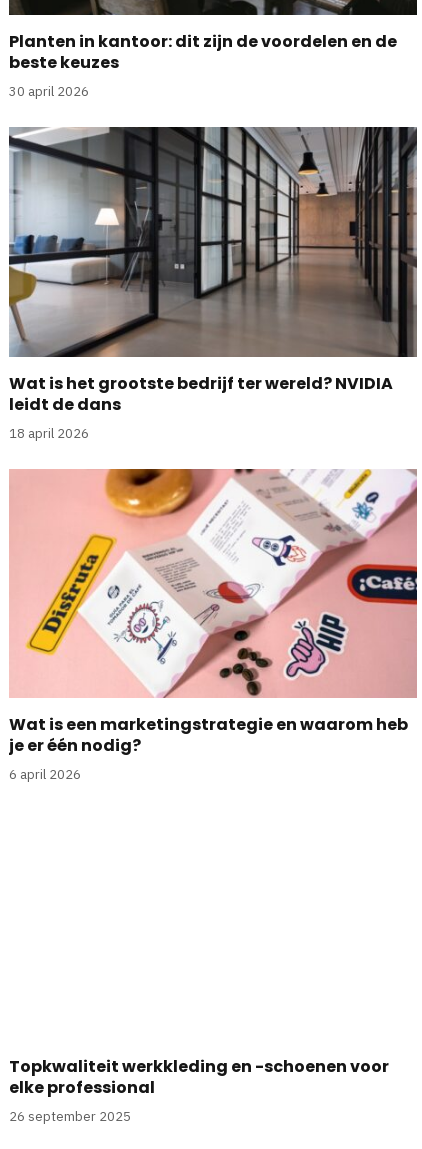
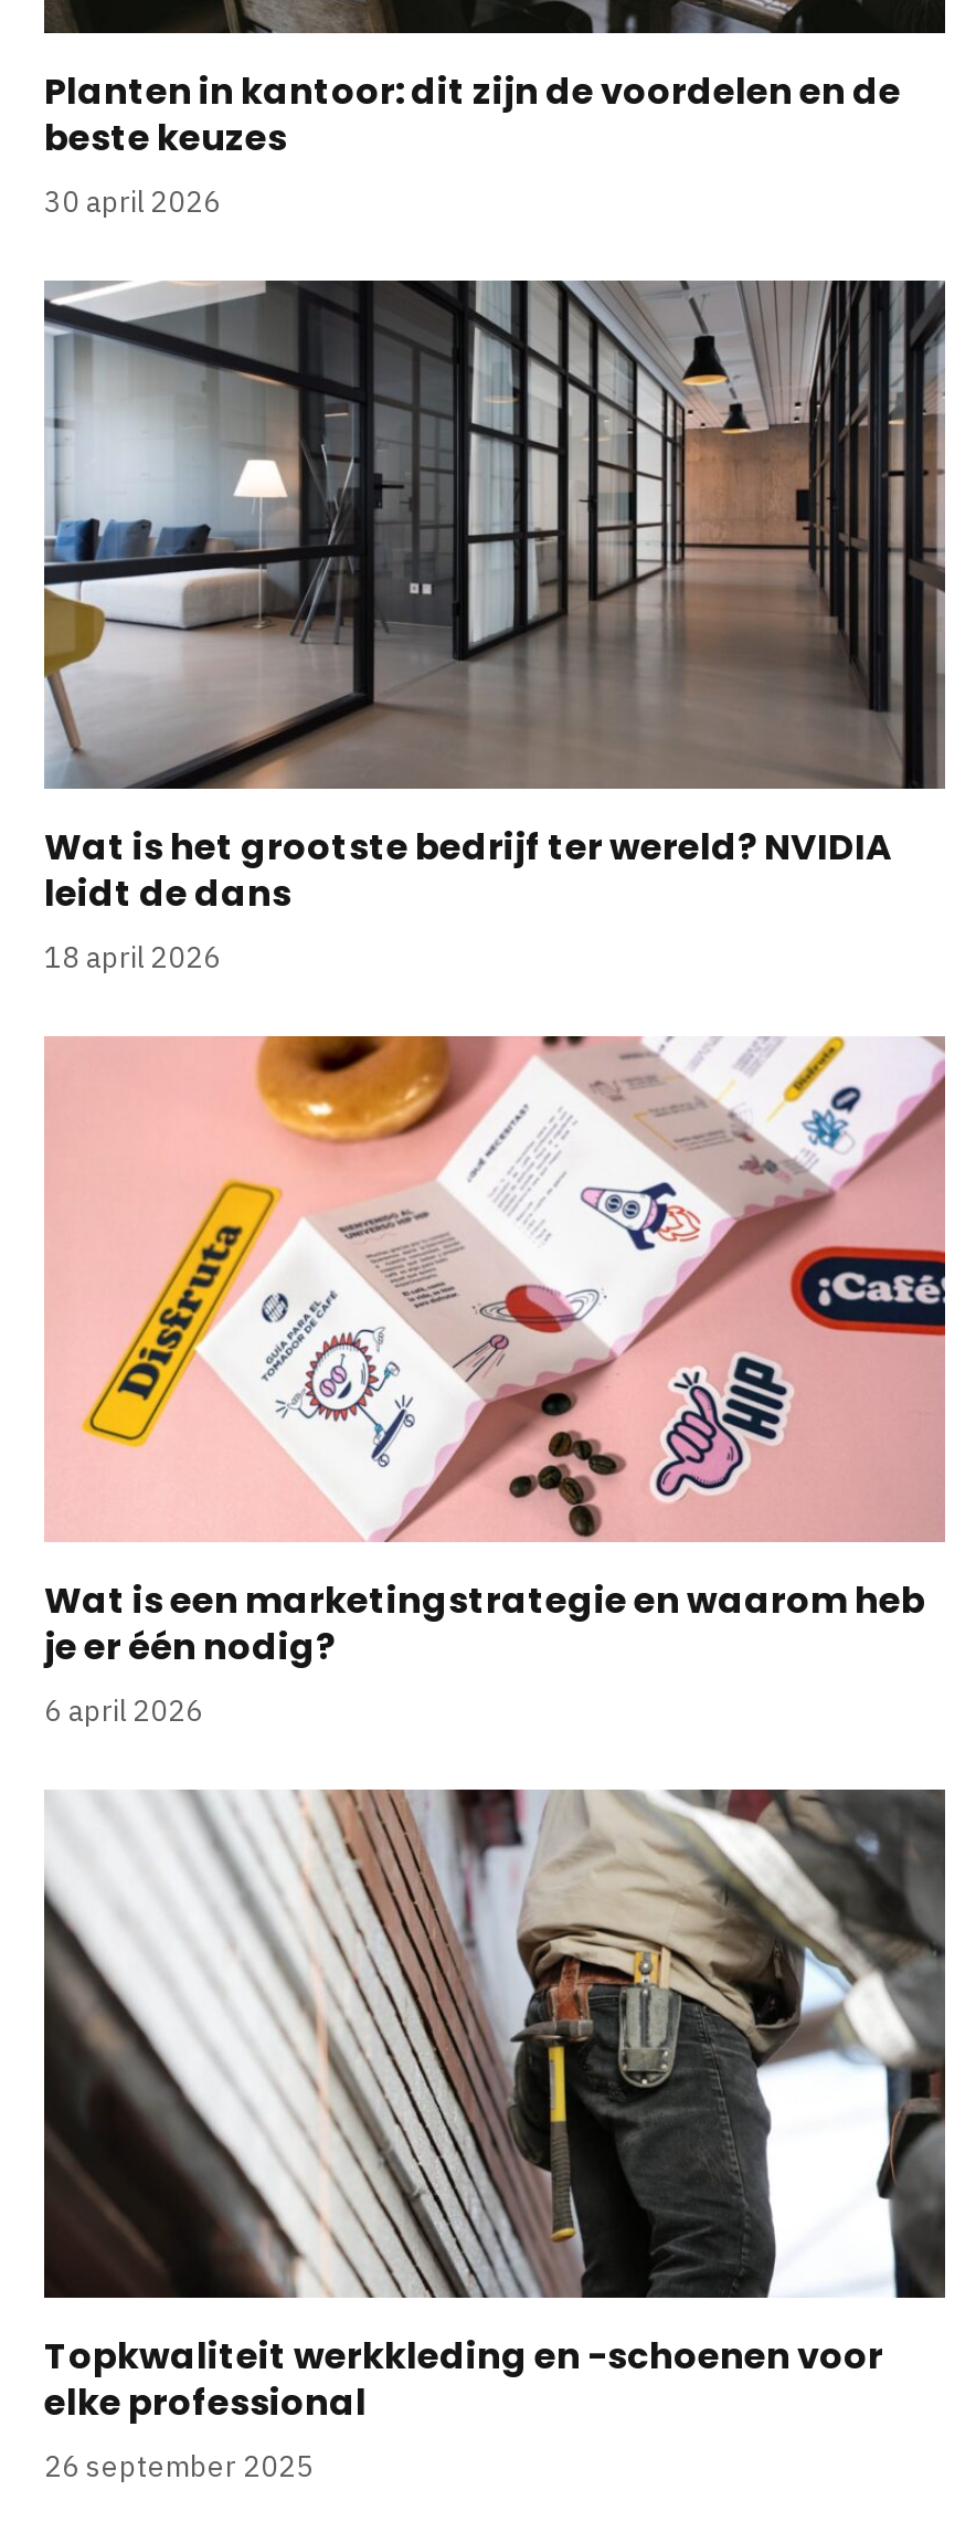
+ [image]
